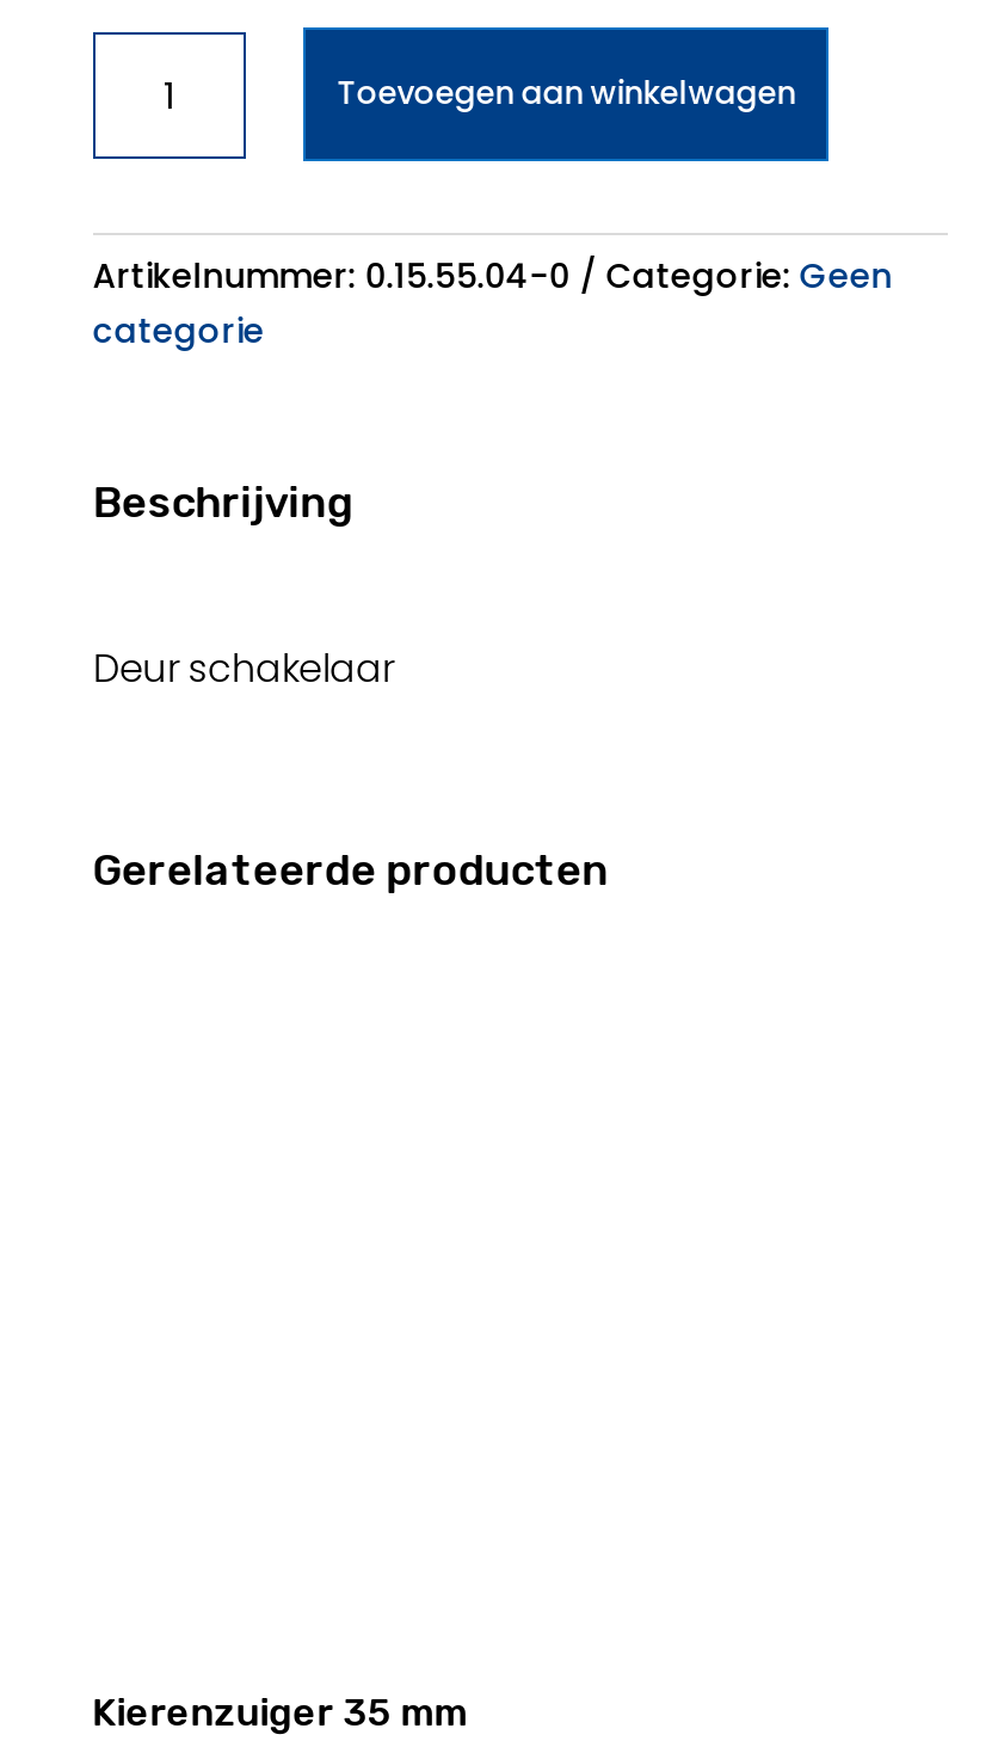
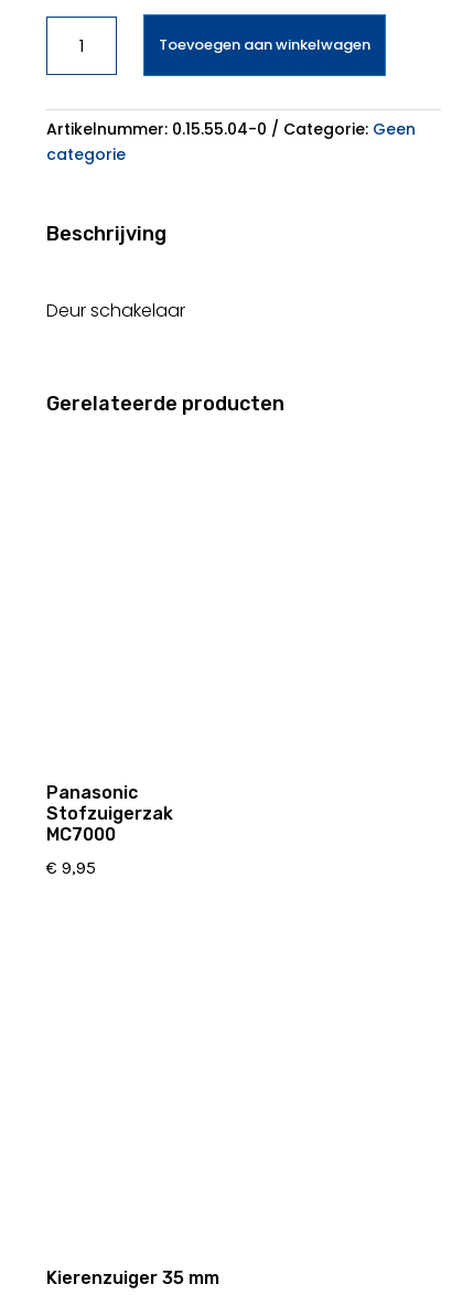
+ Panasonic
+ Stofzuigerzak
+ MC7000
+ €9,95
